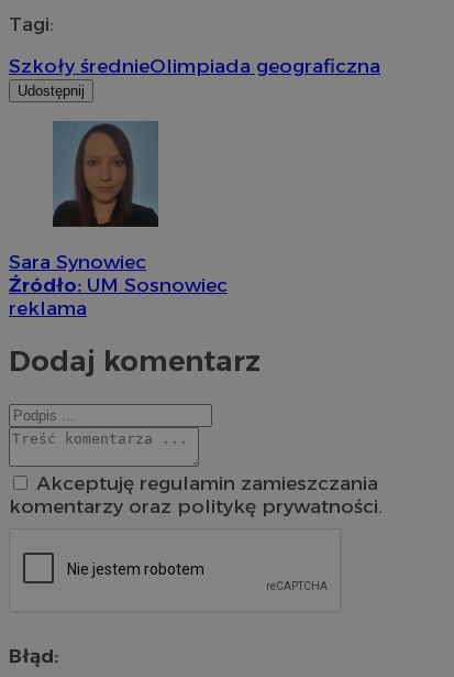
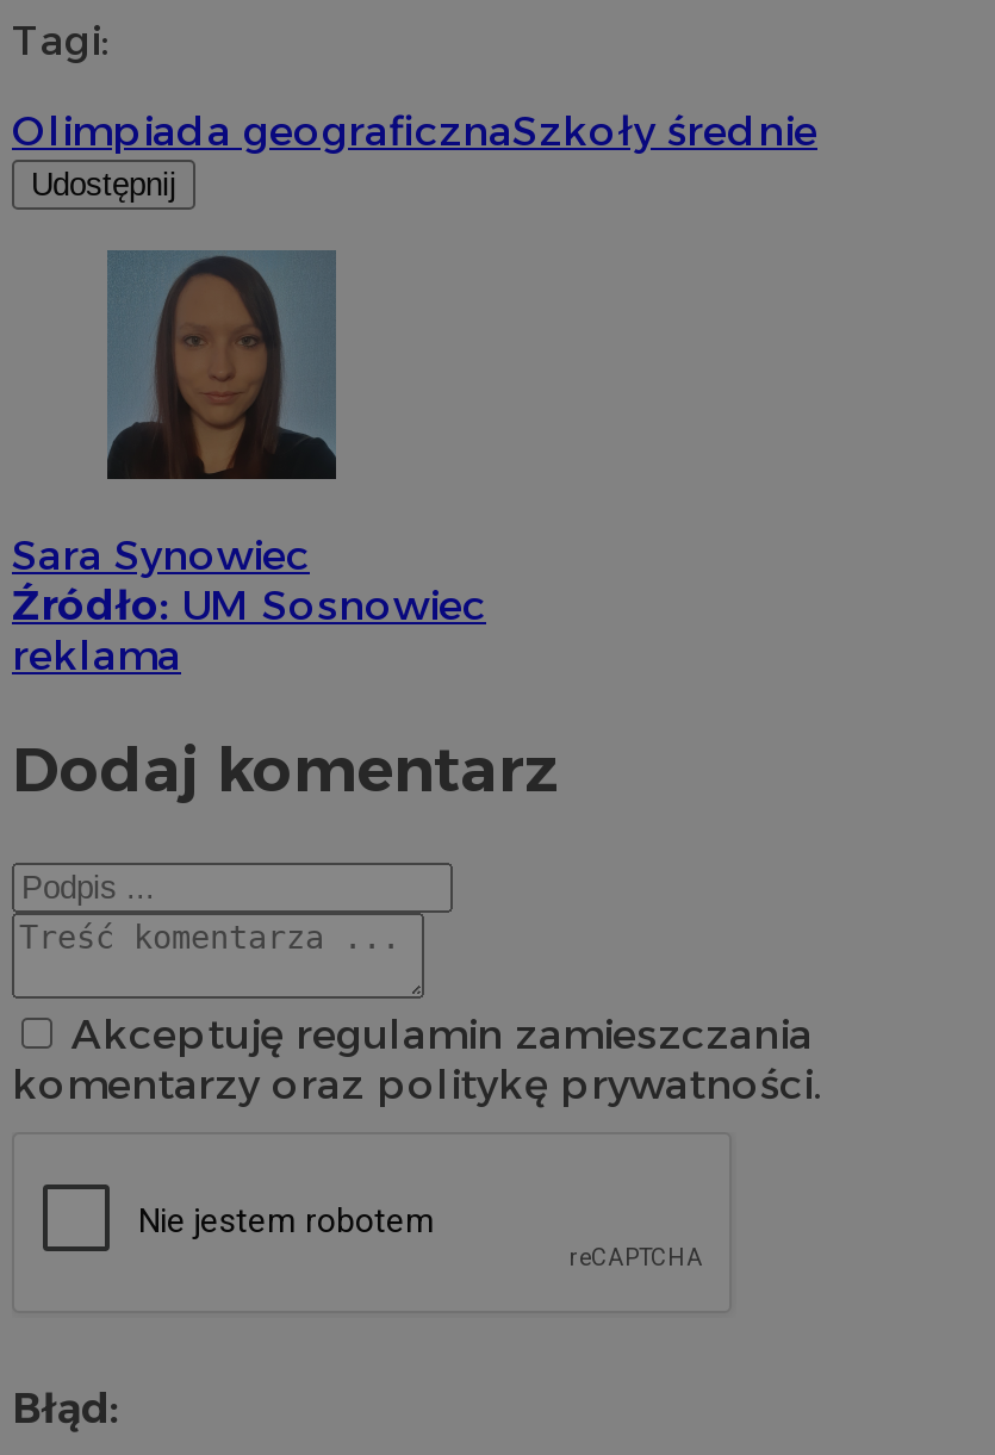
- Szkoły średnieOlimpiada geograficzna
+ Olimpiada geograficznaSzkoły średnie
